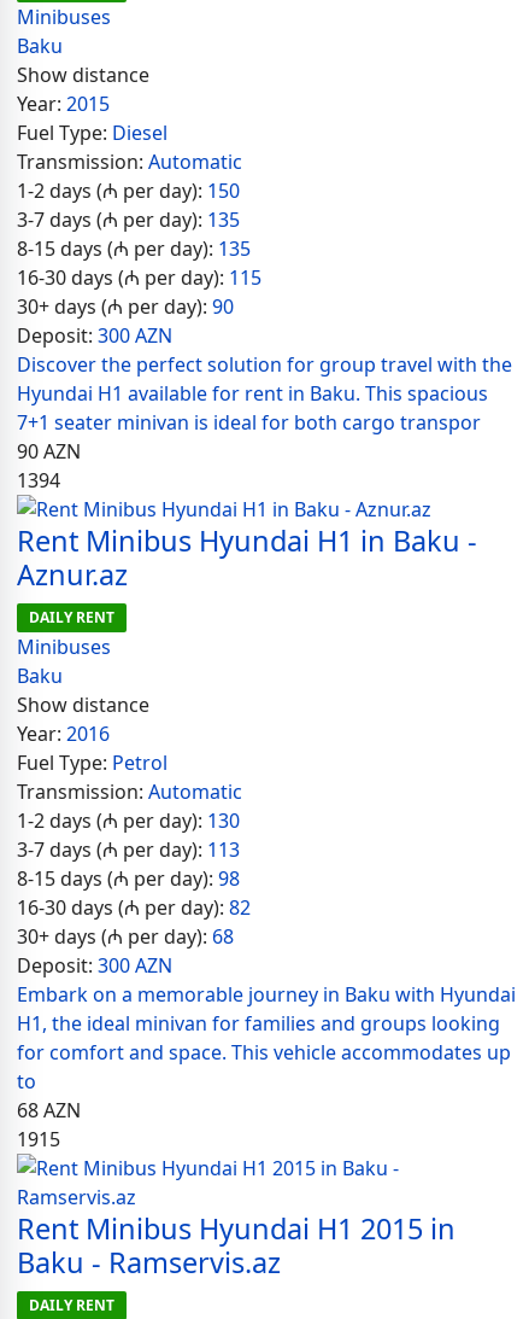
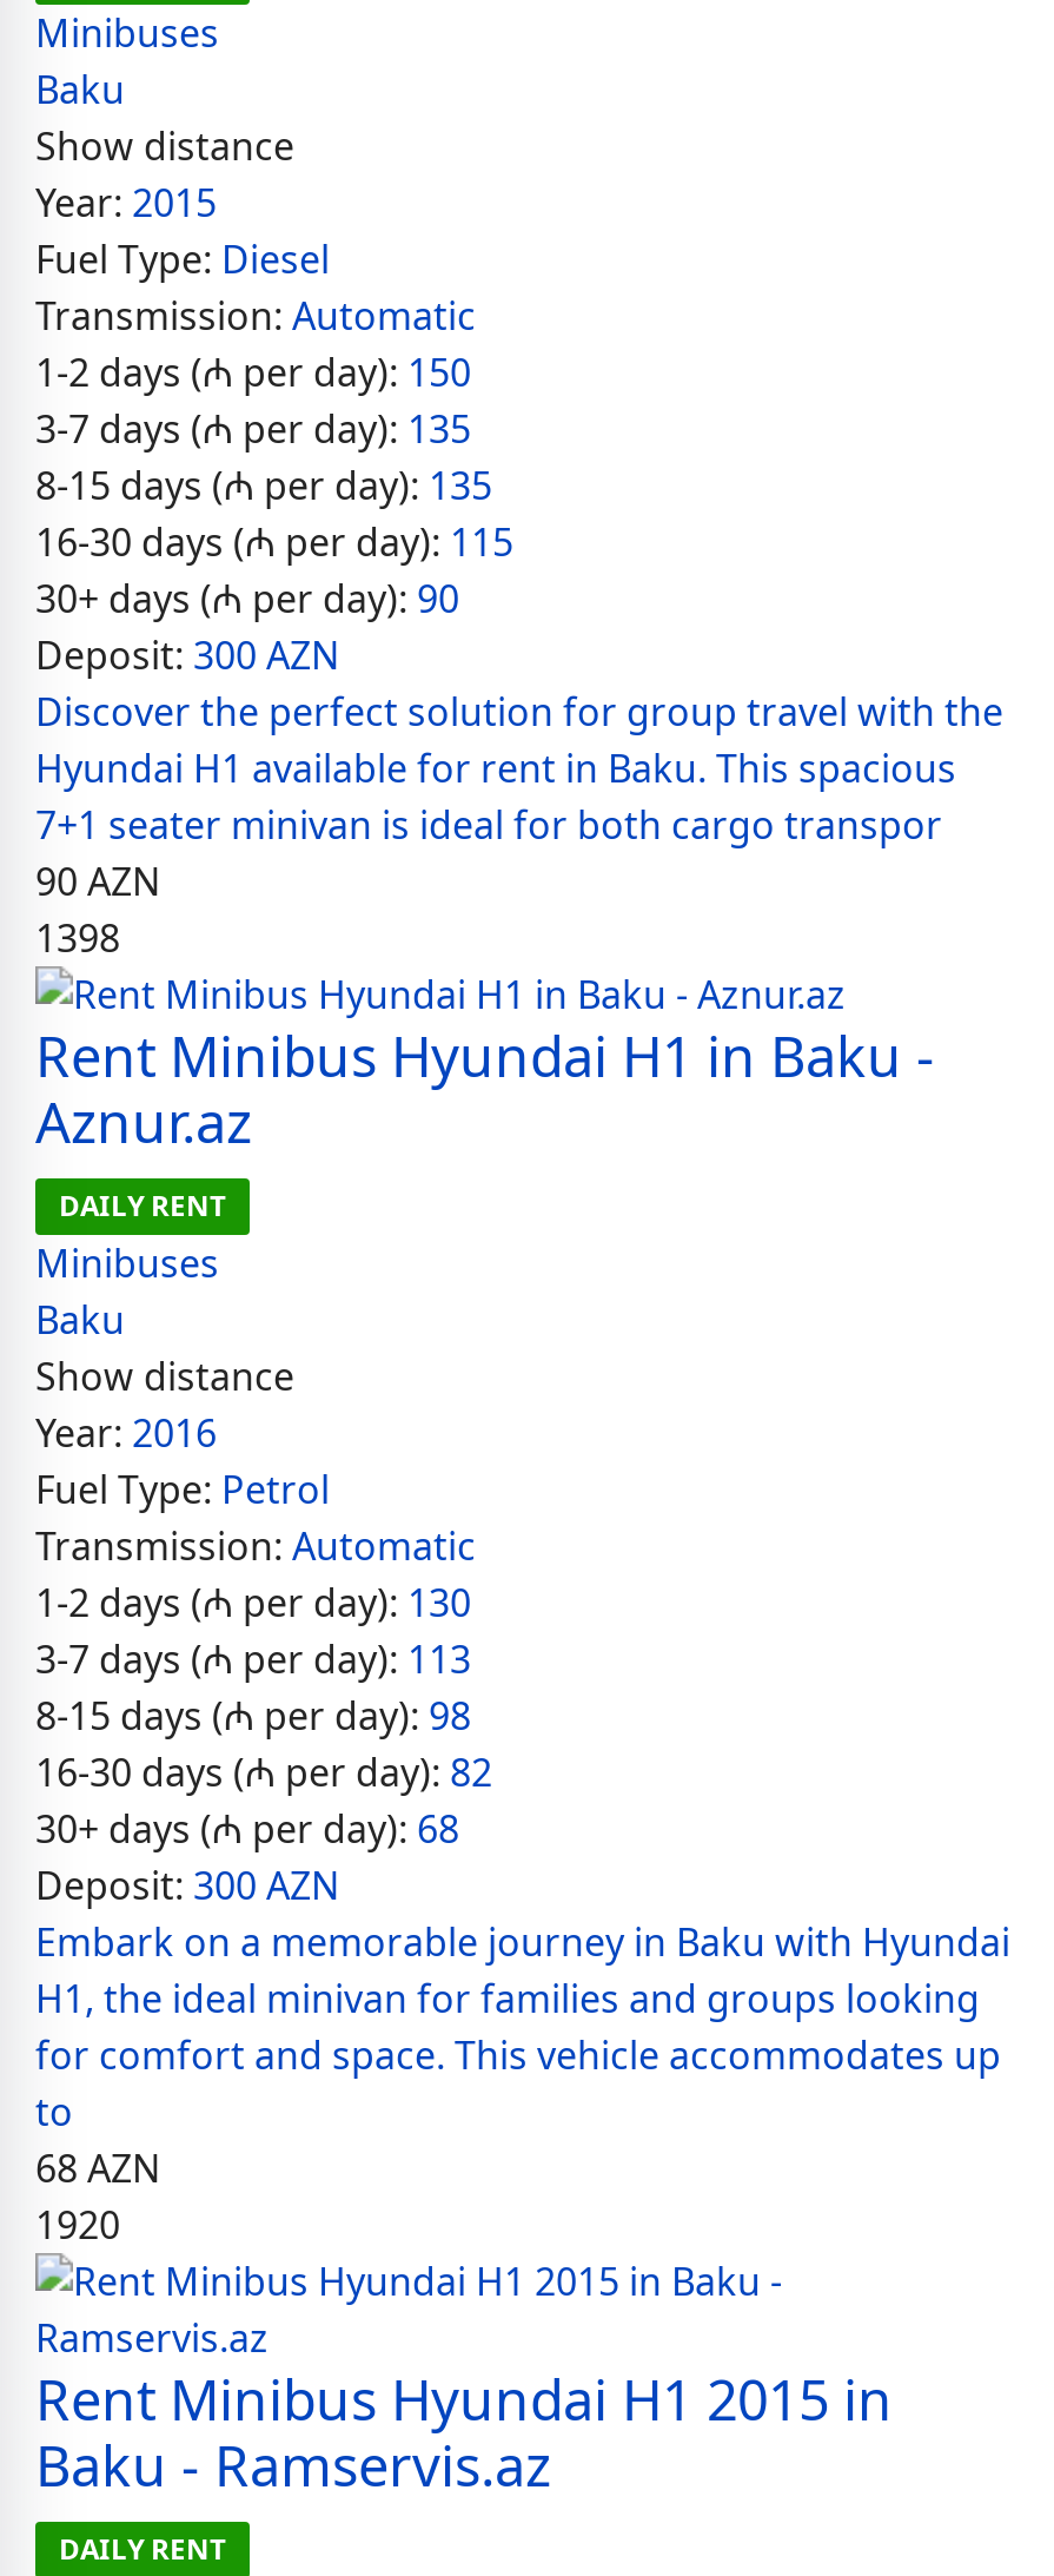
- 1394
+ 1398

- 1915
+ 1920
